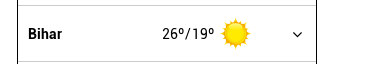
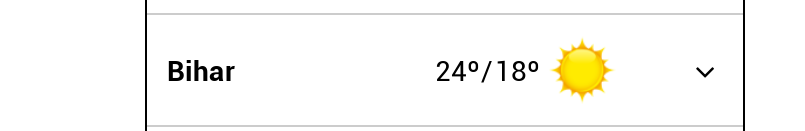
- 26º 19º
+ 24º 18º
